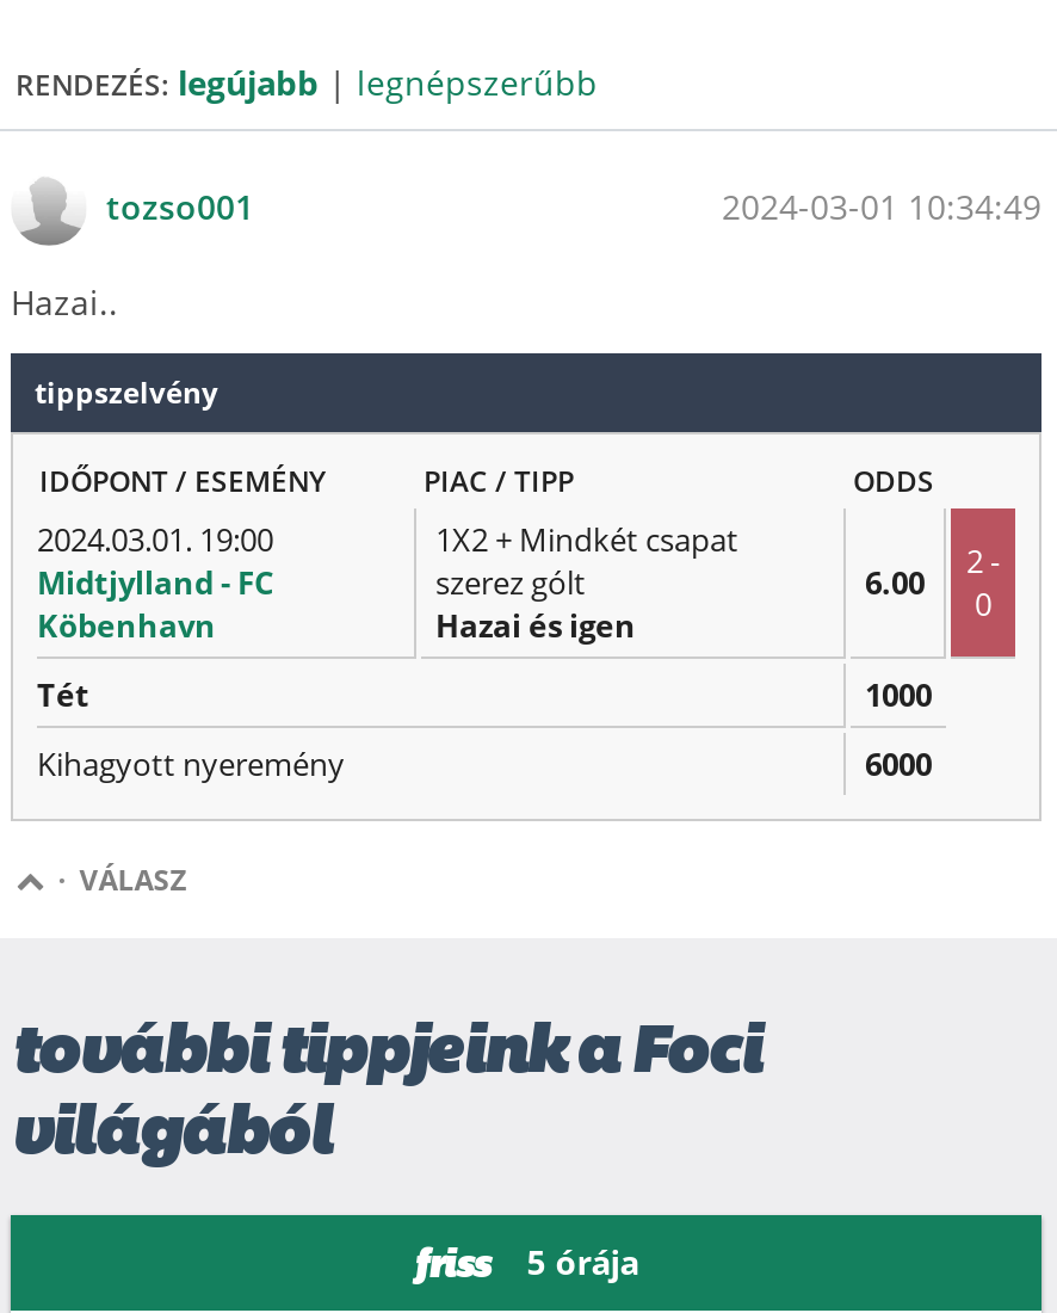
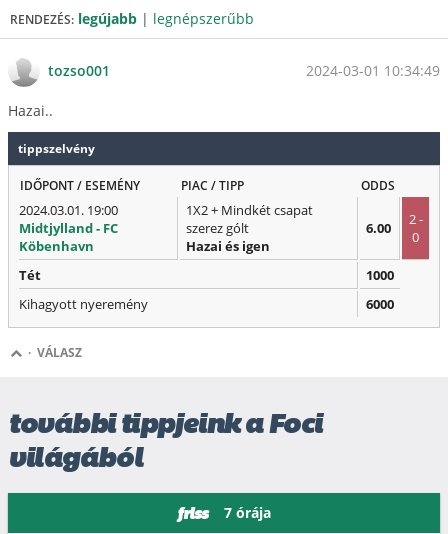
- friss 5 órája
+ friss 7 órája
